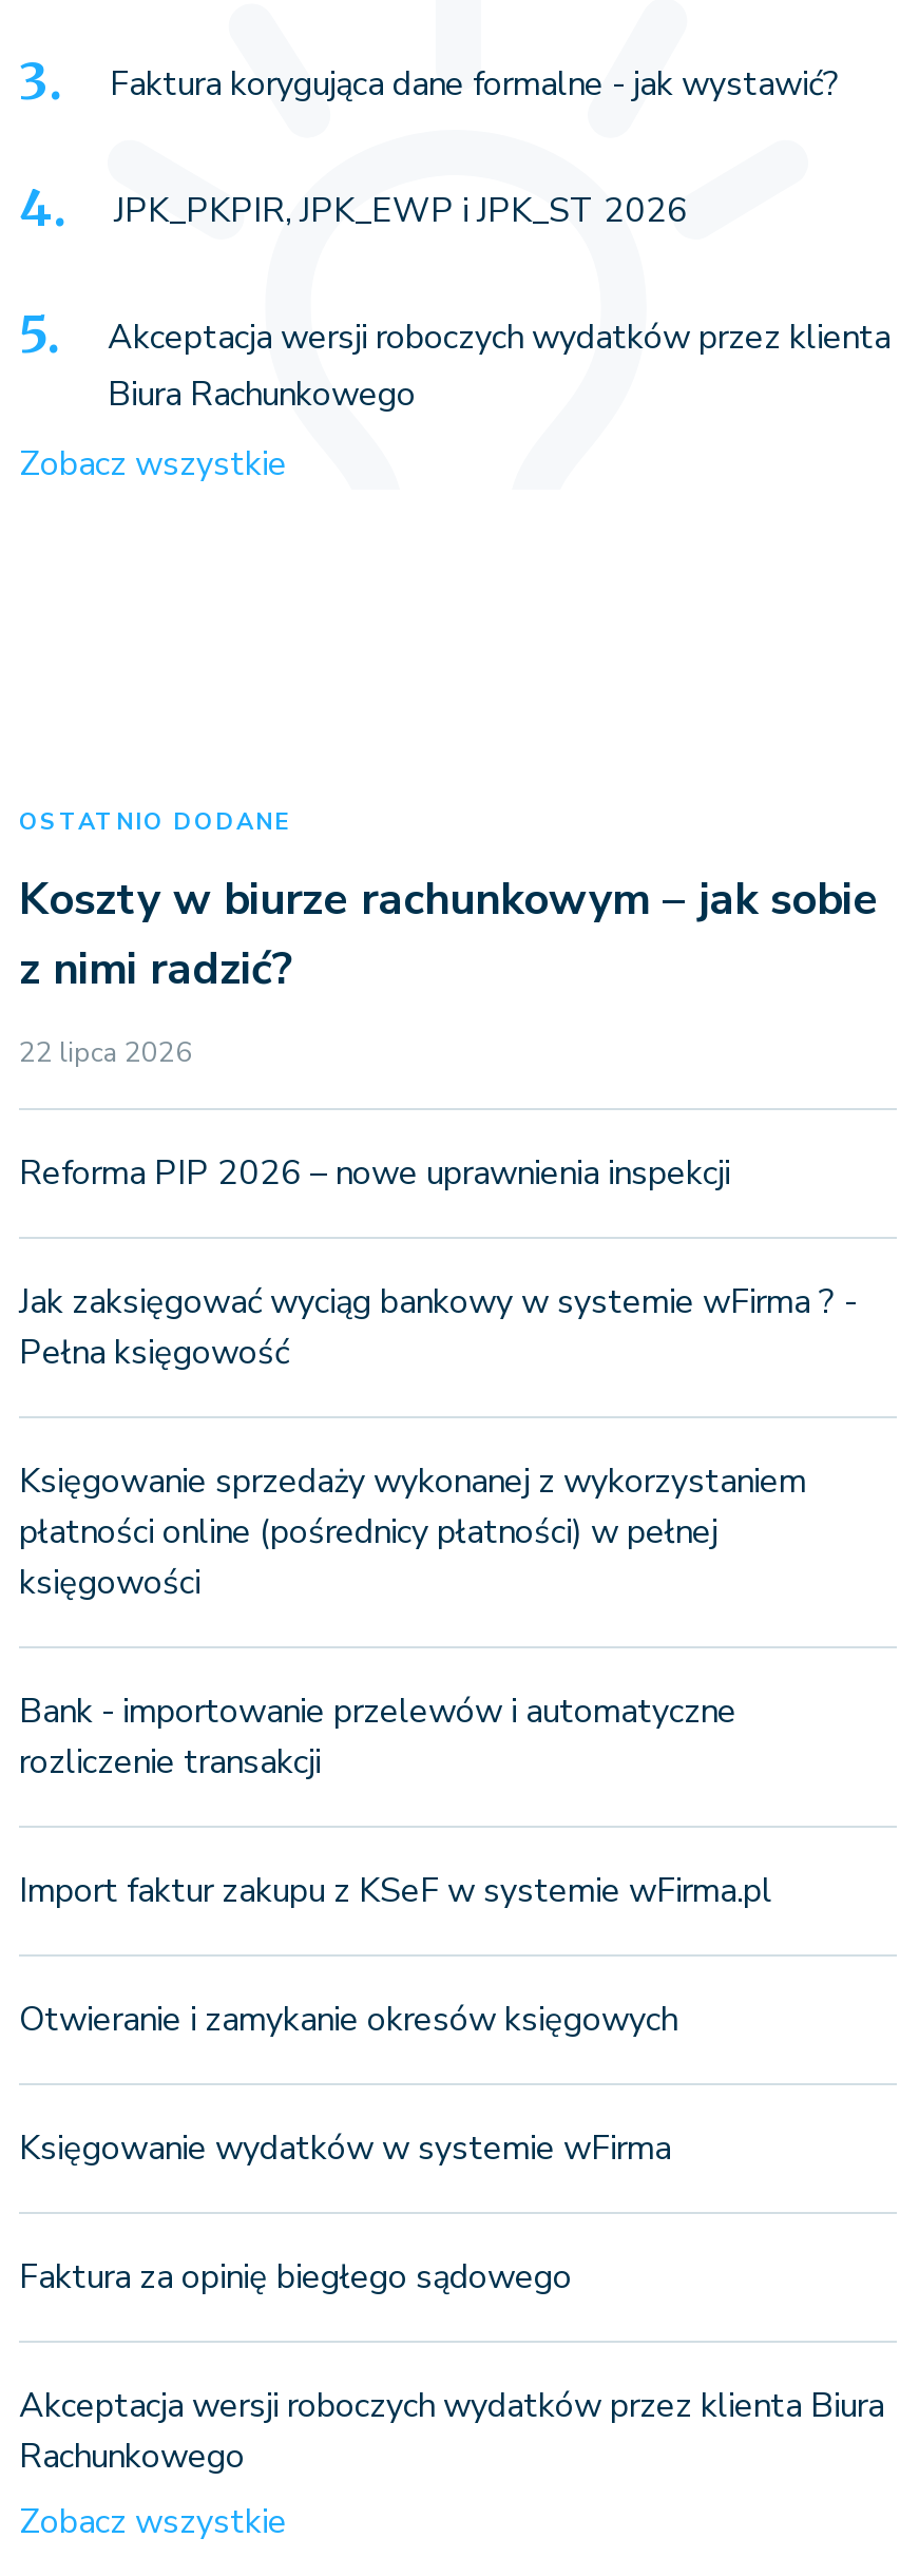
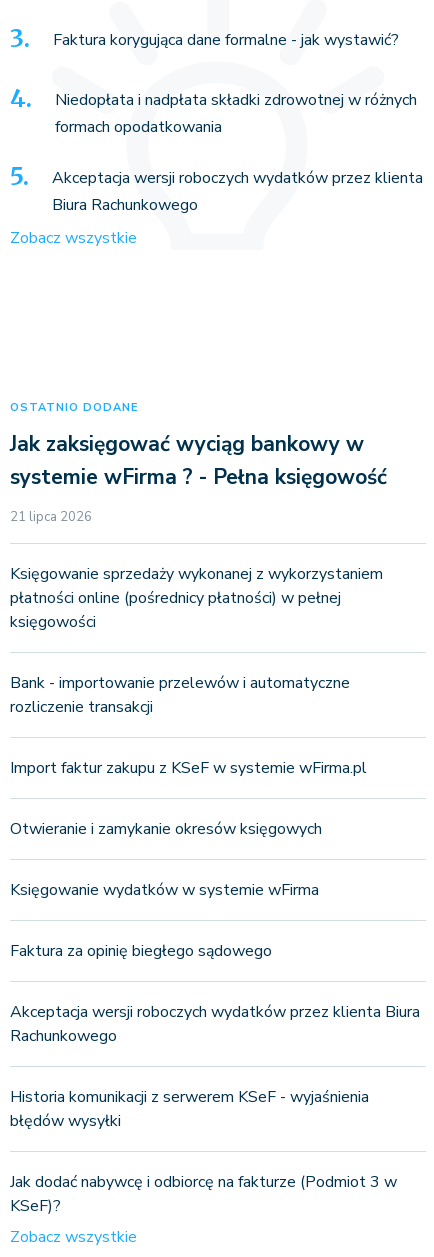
- JPK_PKPIR, JPK_EWP i JPK_ST 2026
+ Niedopłata i nadpłata składki zdrowotnej w różnych
+ formach opodatkowania

- Koszty w biurze rachunkowym – jak sobie
- z nimi radzić?
- 22 lipca 2026
- Reforma PIP 2026 – nowe uprawnienia inspekcji
- Jak zaksięgować wyciąg bankowy w systemie wFirma ? -
- Pełna księgowość
+ Jak zaksięgować wyciąg bankowy w
+ systemie wFirma ? - Pełna księgowość
+ 21 lipca 2026

moved up: Księgowanie sprzedaży wykonanej z wykorzystaniem | płatności online (pośrednicy płatności) w pełnej | księgowości | ... | Akceptacja wersji roboczych wydatków przez klienta Biura | Rachunkowego

+ Historia komunikacji z serwerem KSeF - wyjaśnienia
+ błędów wysyłki
+ Jak dodać nabywcę i odbiorcę na fakturze (Podmiot 3 w
+ KSeF)?
